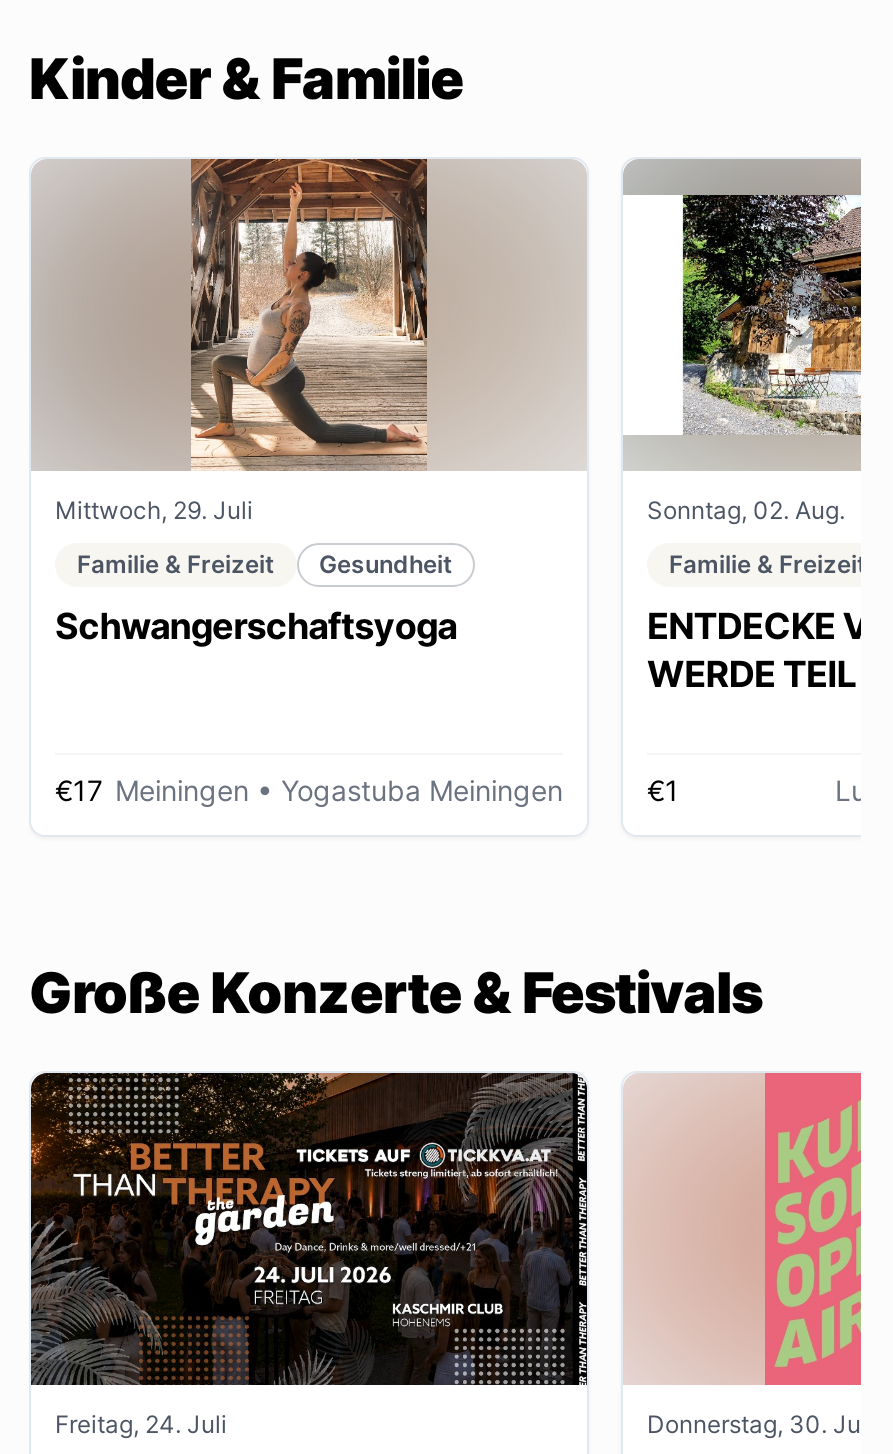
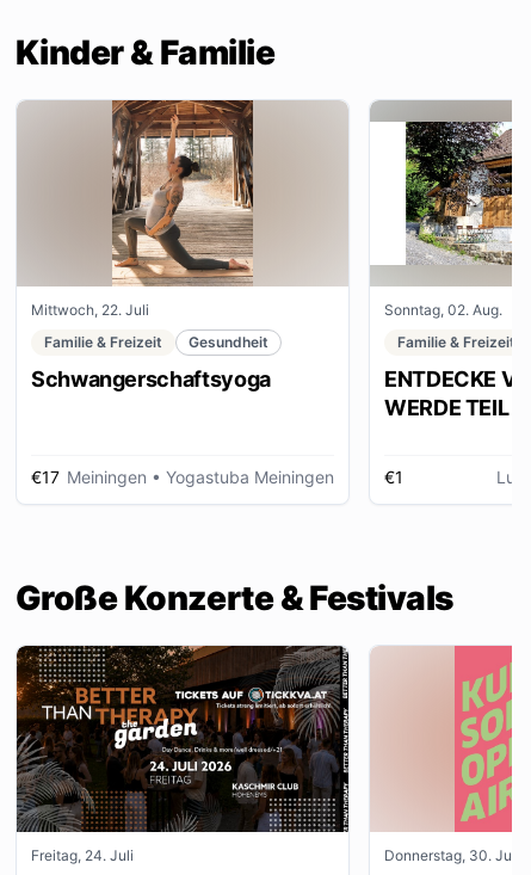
- Mittwoch, 29. Juli
+ Mittwoch, 22. Juli
